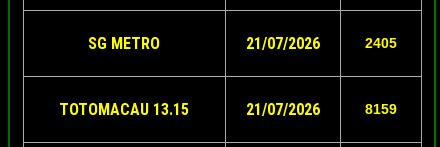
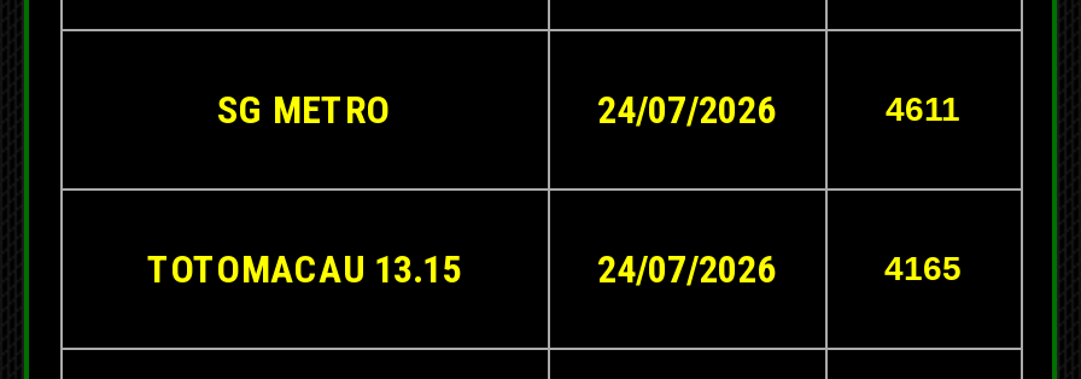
- 21/07/2026
+ 24/07/2026

- 2405
+ 4611

- 21/07/2026
- 8159
+ 24/07/2026
+ 4165
